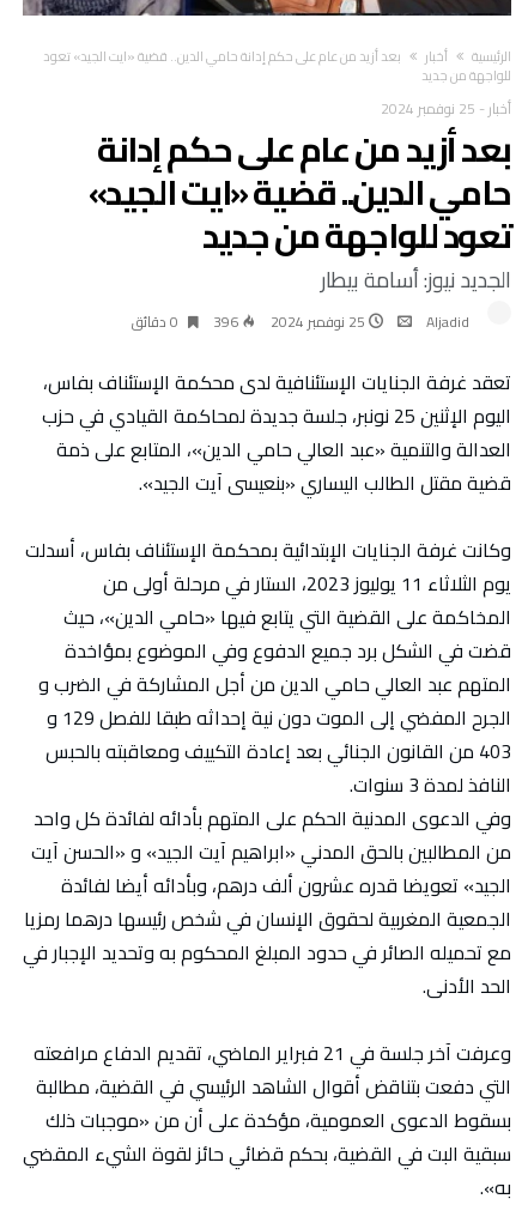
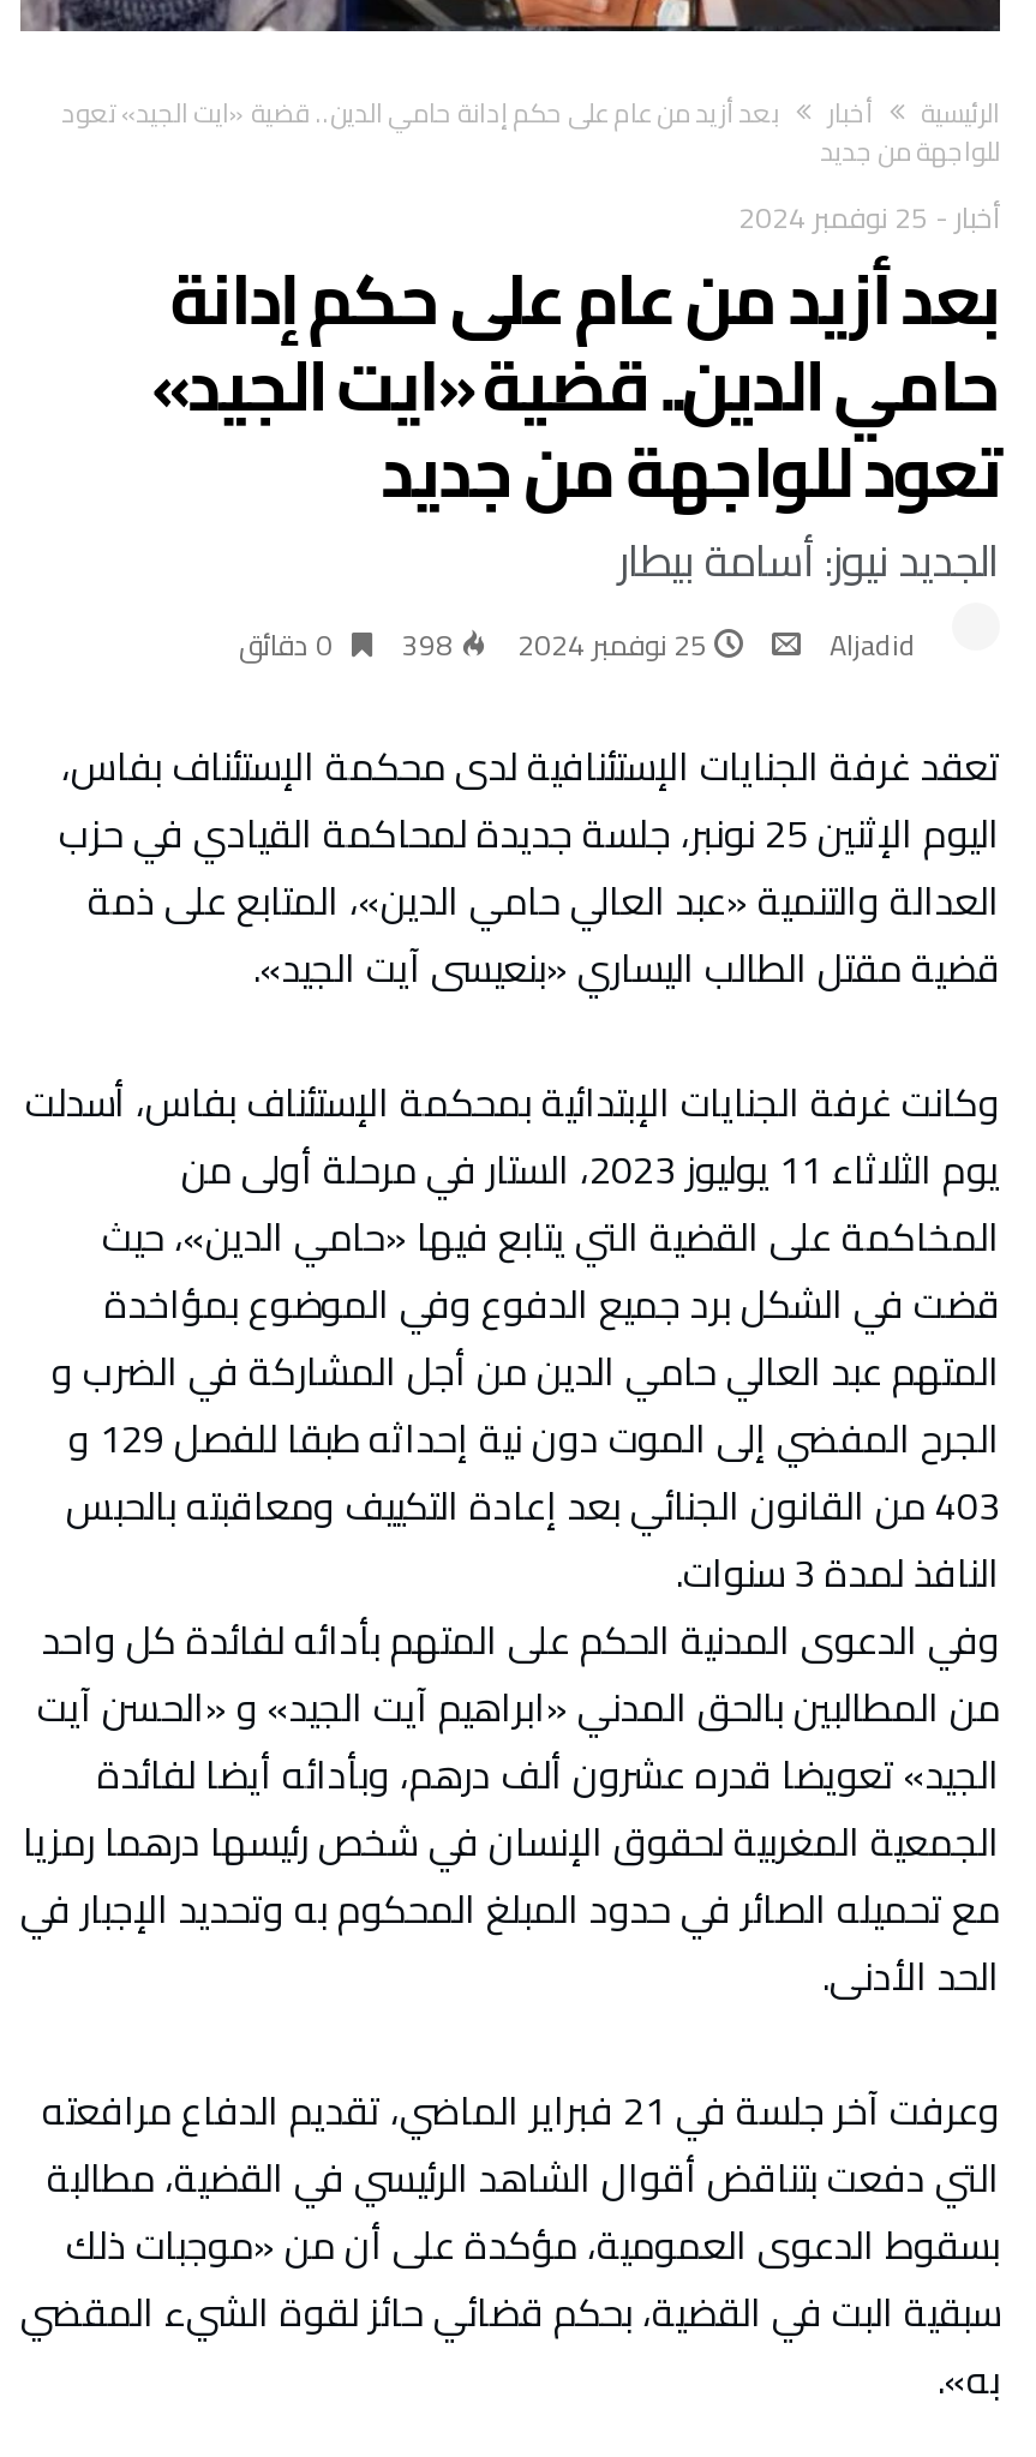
- 396
+ 398
